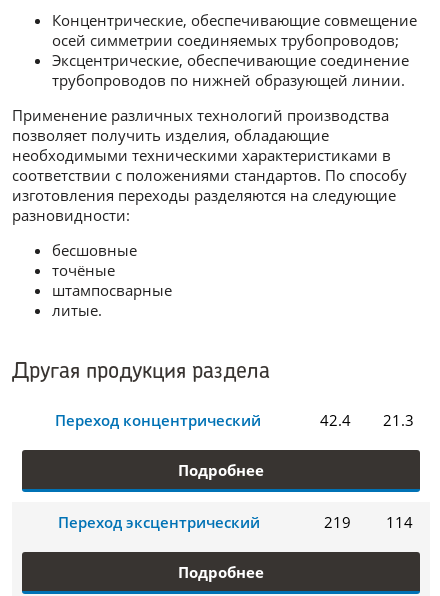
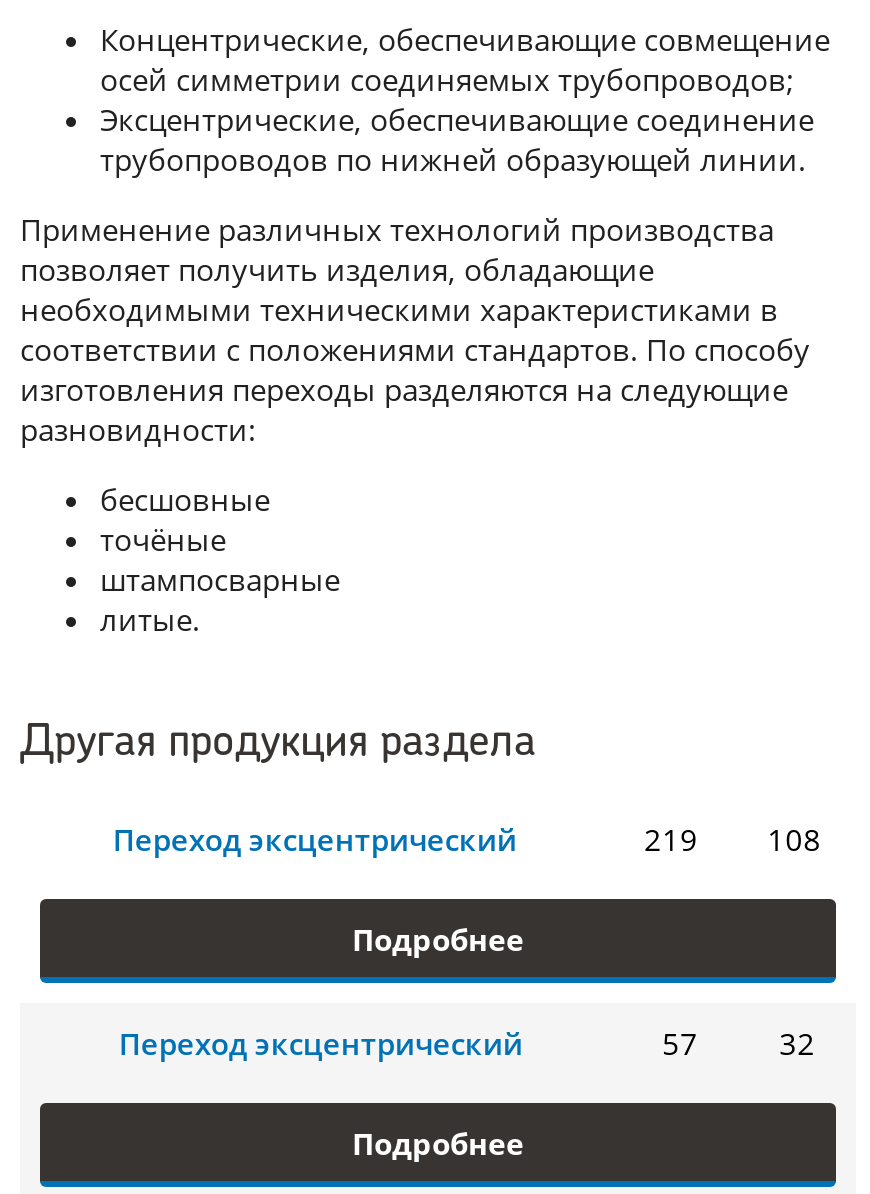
- Переход концентрический
+ Переход эксцентрический

- 42.4
+ 219

- 21.3
+ 108

- 219
+ 57

- 114
+ 32
